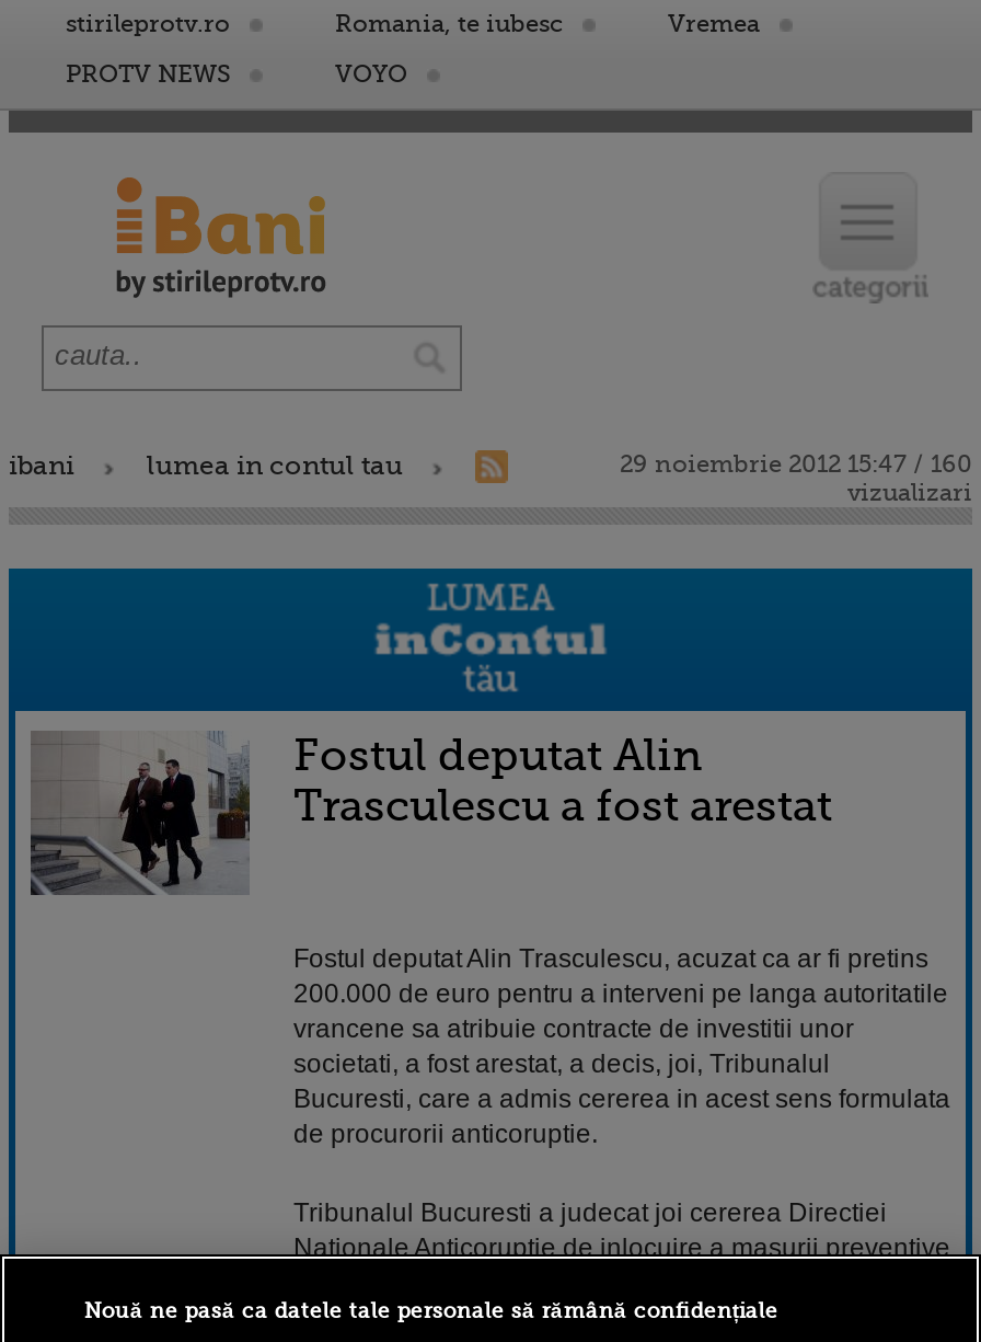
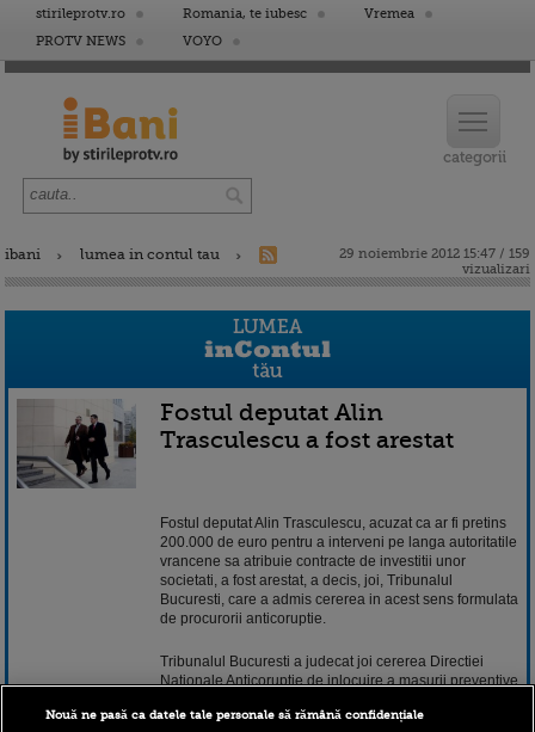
- 29 noiembrie 2012 15:47 / 160
+ 29 noiembrie 2012 15:47 / 159
